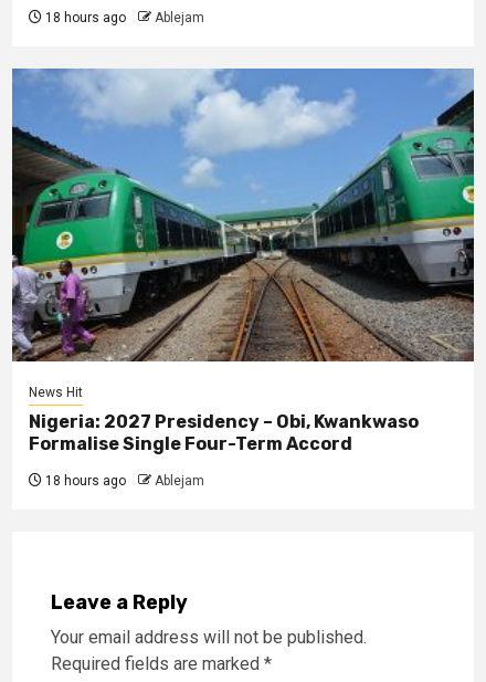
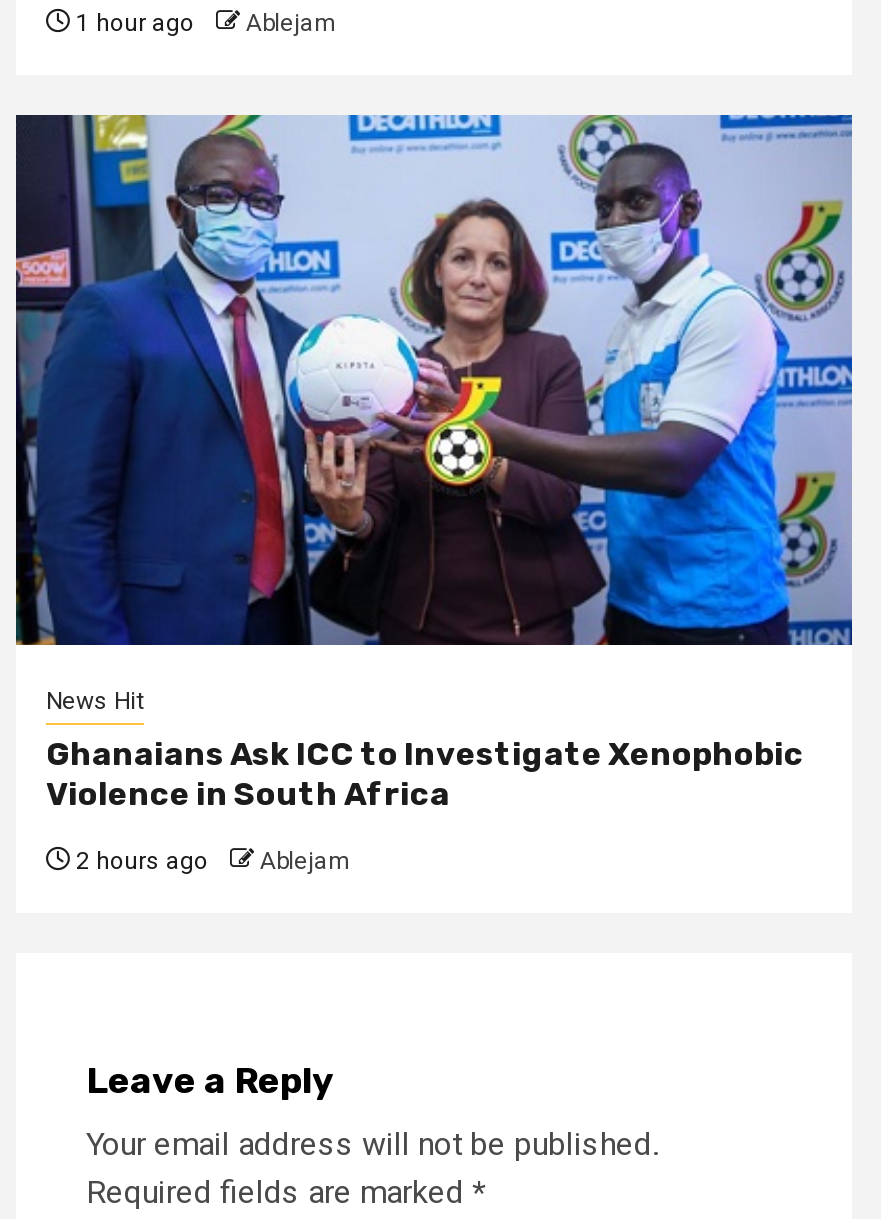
- 18 hours ago Ablejam
+ 1 hour ago Ablejam

- [image]
+ [image]

- Nigeria: 2027 Presidency – Obi, Kwankwaso
- Formalise Single Four-Term Accord
+ Ghanaians Ask ICC to Investigate Xenophobic
+ Violence in South Africa

- 18 hours ago Ablejam
+ 2 hours ago Ablejam
